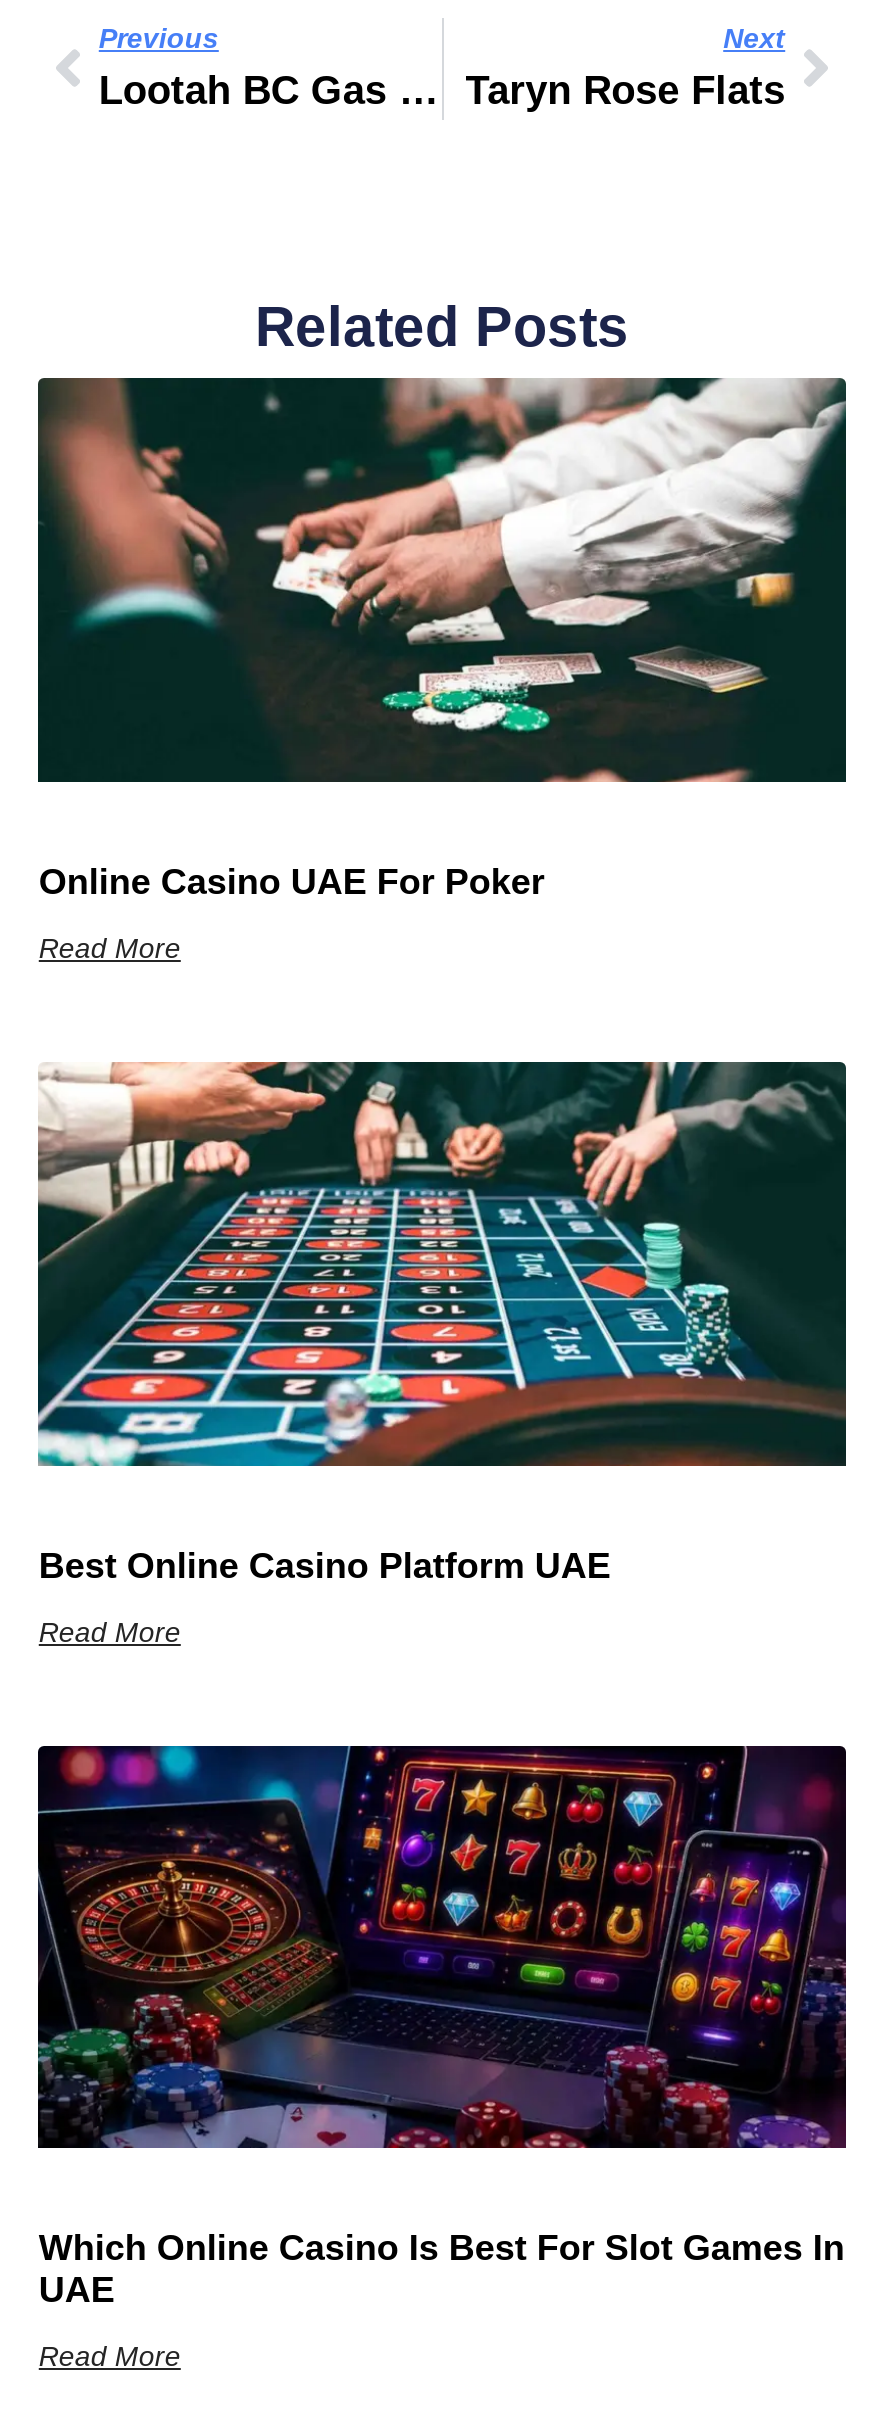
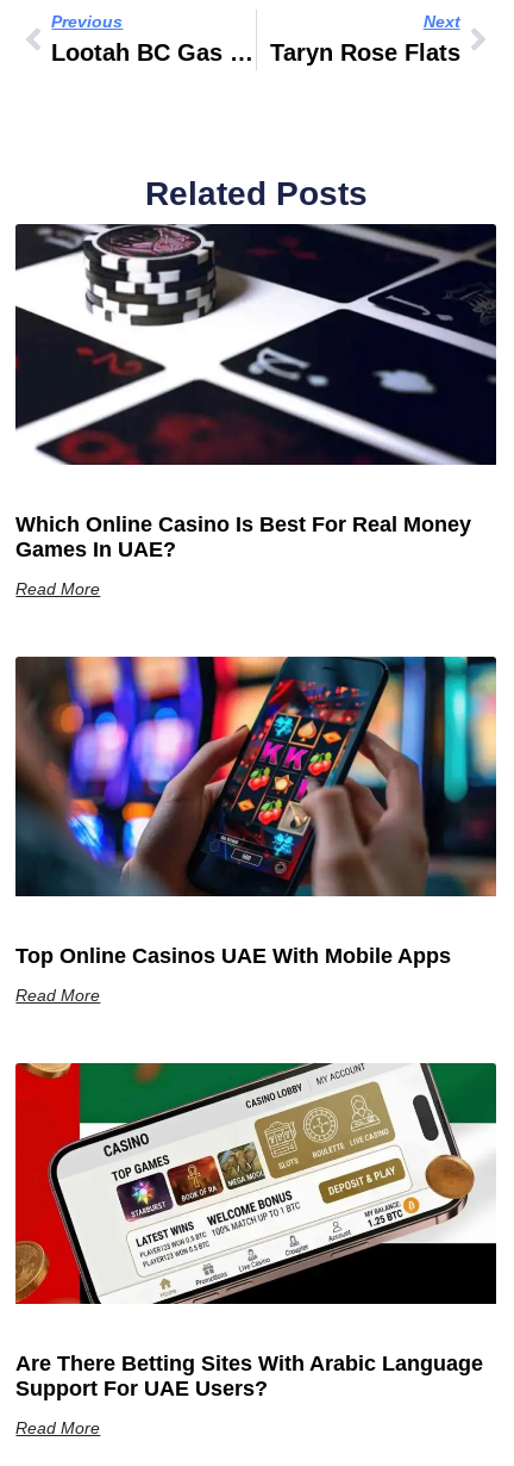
- [image]
- Online Casino UAE For Poker
+ [image]
+ Which Online Casino Is Best For Real Money
+ Games In UAE?

- [image]
- Best Online Casino Platform UAE
+ [image]
+ Top Online Casinos UAE With Mobile Apps

- [image]
- Which Online Casino Is Best For Slot Games In
- UAE
+ [image]
+ Are There Betting Sites With Arabic Language
+ Support For UAE Users?
